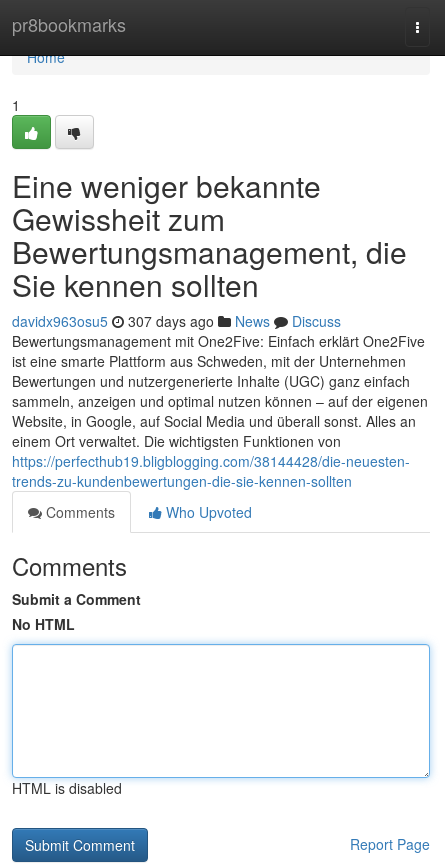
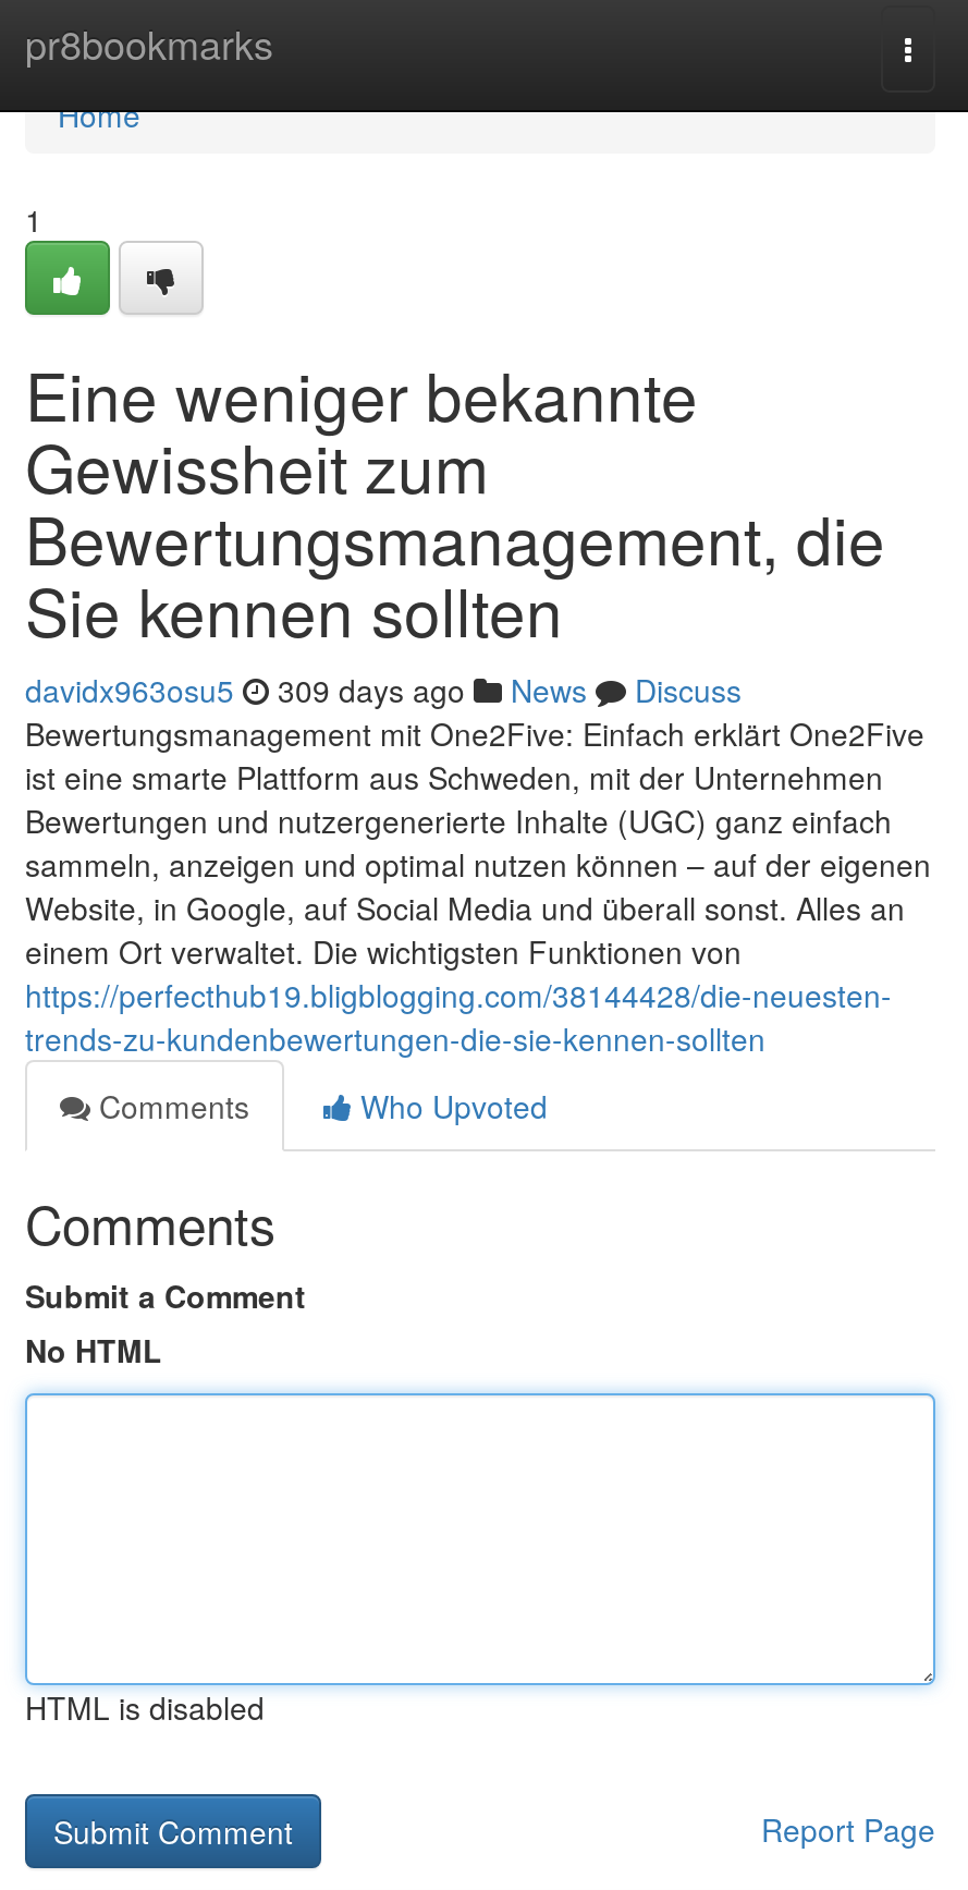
- davidx963osu5 307 days ago News Discuss
+ davidx963osu5 309 days ago News Discuss
